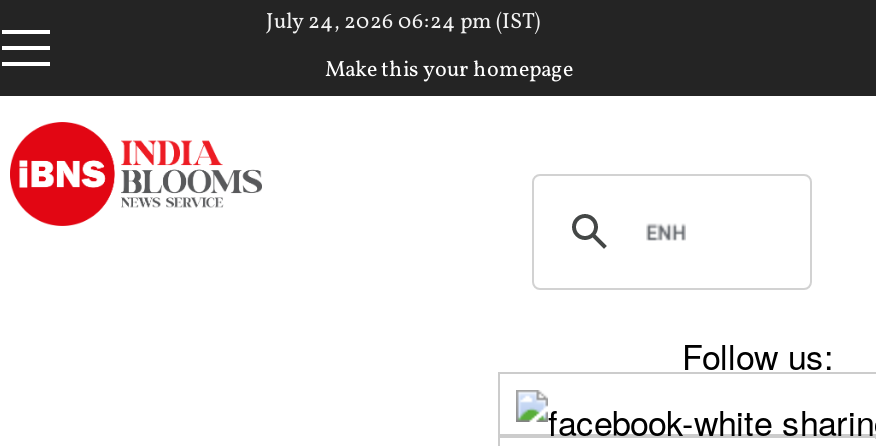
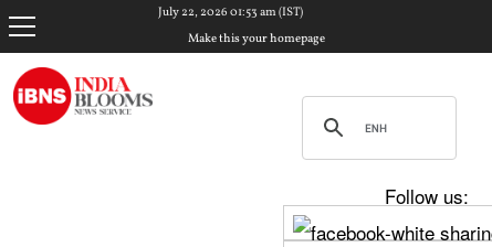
- July 24, 2026 06:24 pm (IST)
+ July 22, 2026 01:53 am (IST)
